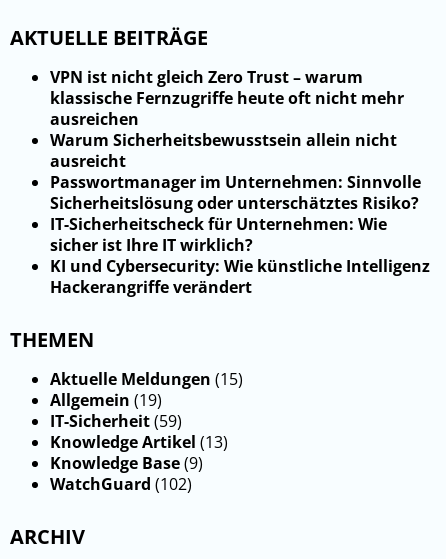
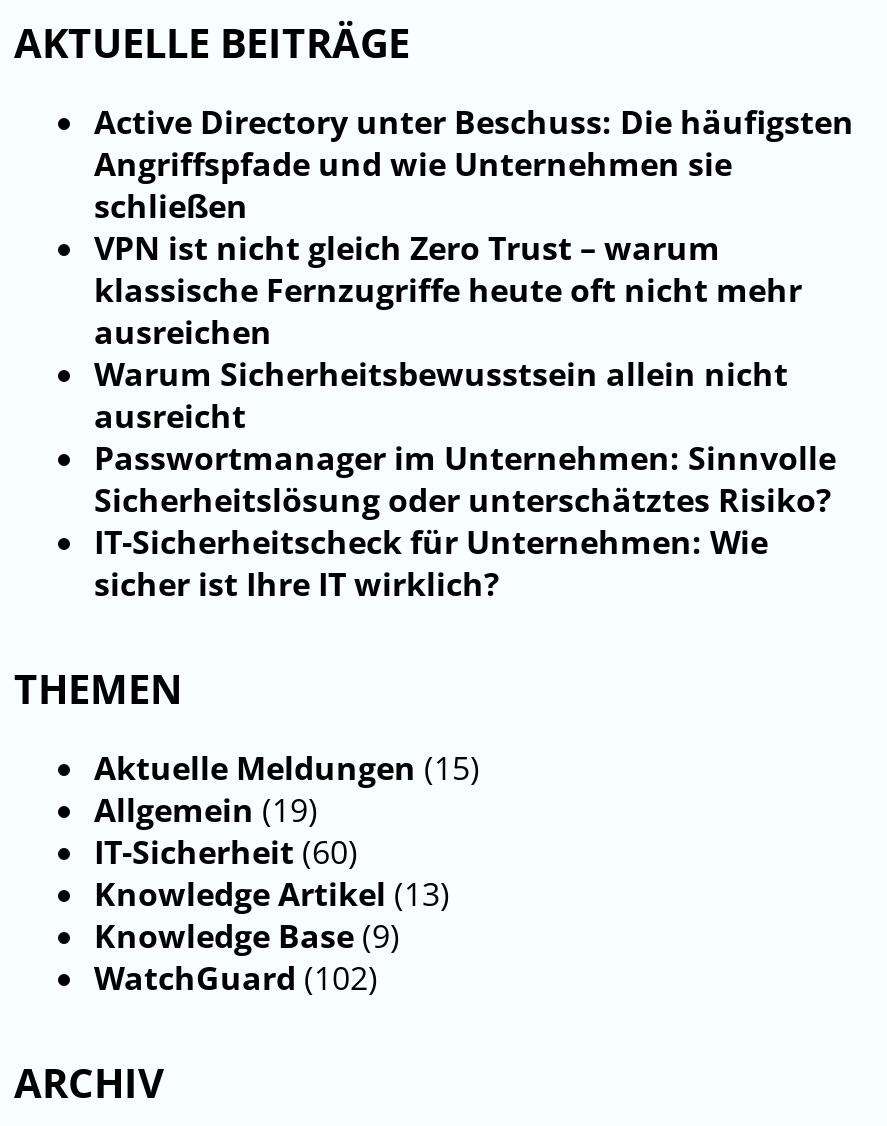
+ Active Directory unter Beschuss: Die häufigsten
+ Angriffspfade und wie Unternehmen sie
+ schließen

moved down: VPN ist nicht gleich Zero Trust – warum | klassische Fernzugriffe heute oft nicht mehr | ausreichen | ... | IT-Sicherheitscheck für Unternehmen: Wie | sicher ist Ihre IT wirklich?

- KI und Cybersecurity: Wie künstliche Intelligenz
- Hackerangriffe verändert

- IT-Sicherheit (59)
+ IT-Sicherheit (60)
